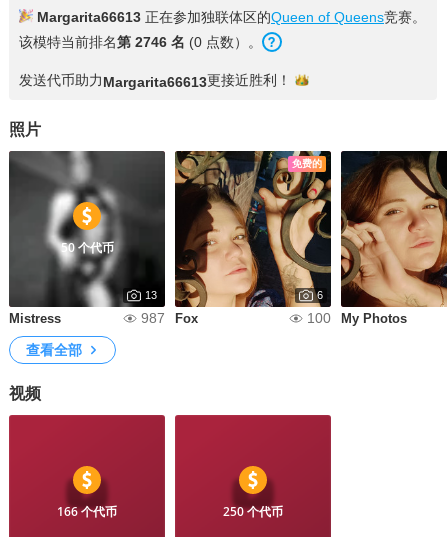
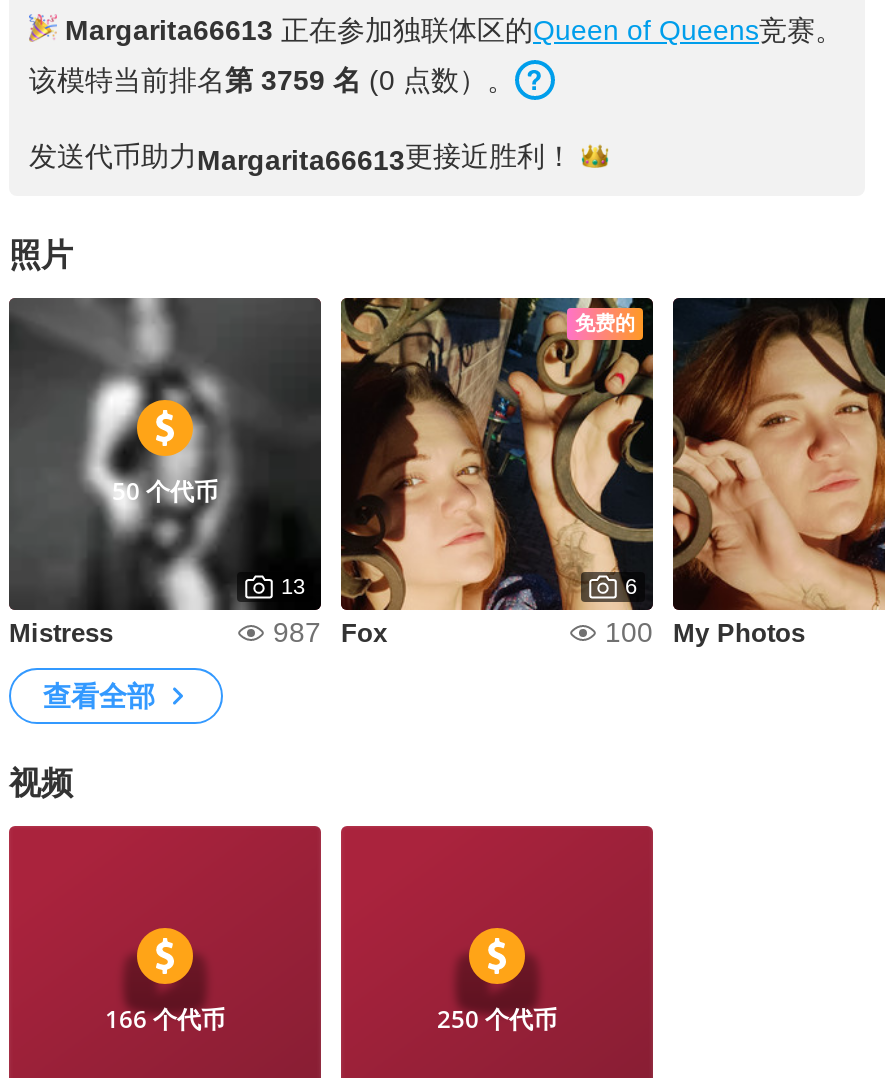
- 该模特当前排名第 2746 名(0 点数）。
+ 该模特当前排名第 3759 名(0 点数）。
